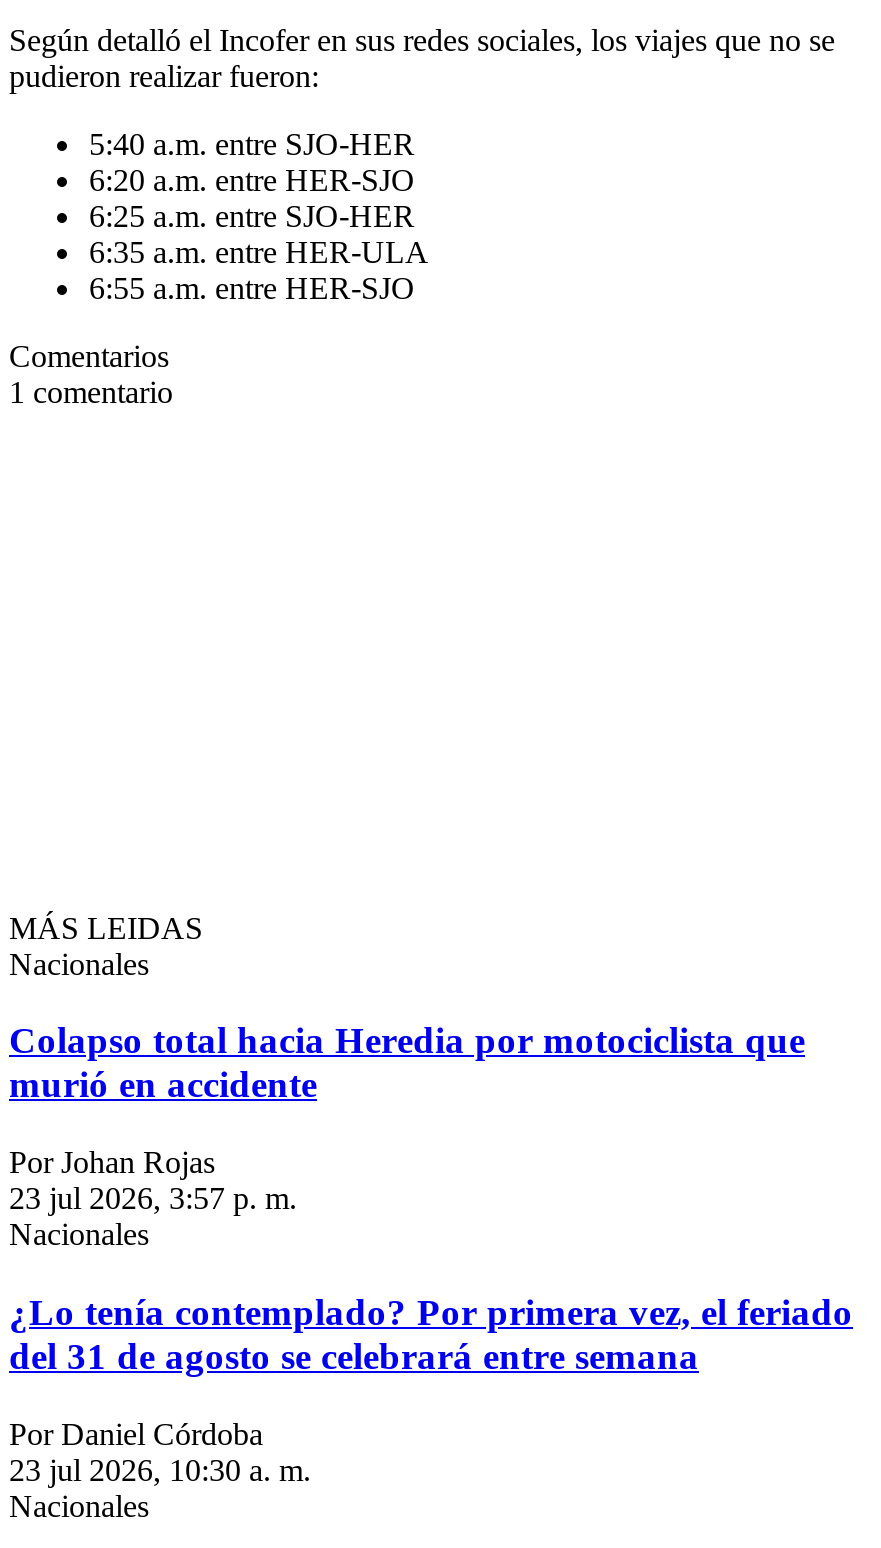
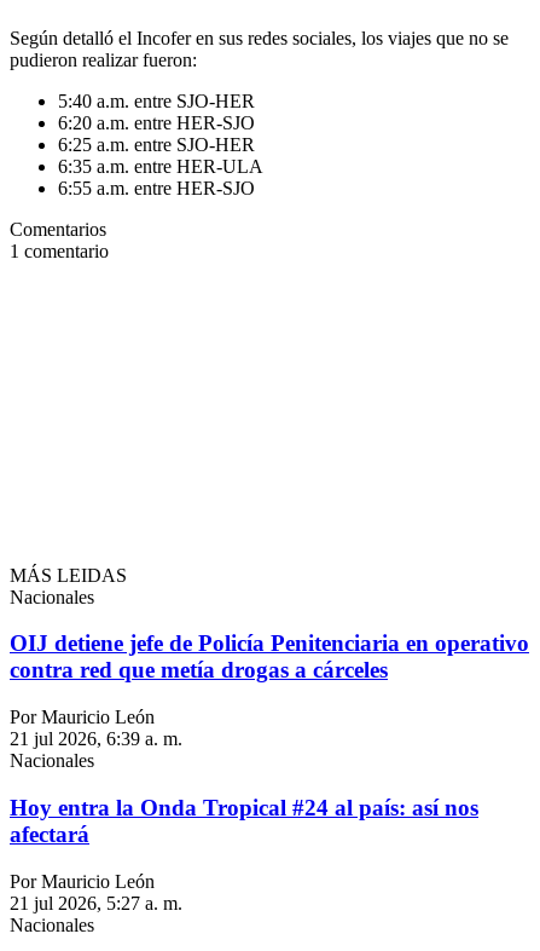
- Colapso total hacia Heredia por motociclista que
- murió en accidente
+ OIJ detiene jefe de Policía Penitenciaria en operativo
+ contra red que metía drogas a cárceles

- Por Johan Rojas
- 23 jul 2026, 3:57 p. m.
+ Por Mauricio León
+ 21 jul 2026, 6:39 a. m.

- ¿Lo tenía contemplado? Por primera vez, el feriado
- del 31 de agosto se celebrará entre semana
+ Hoy entra la Onda Tropical #24 al país: así nos
+ afectará

- Por Daniel Córdoba
- 23 jul 2026, 10:30 a. m.
+ Por Mauricio León
+ 21 jul 2026, 5:27 a. m.
